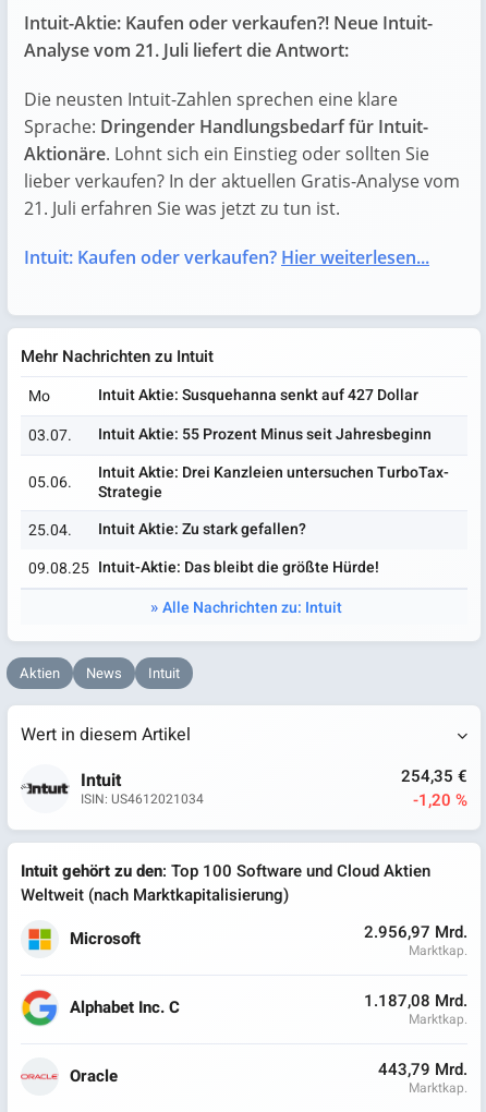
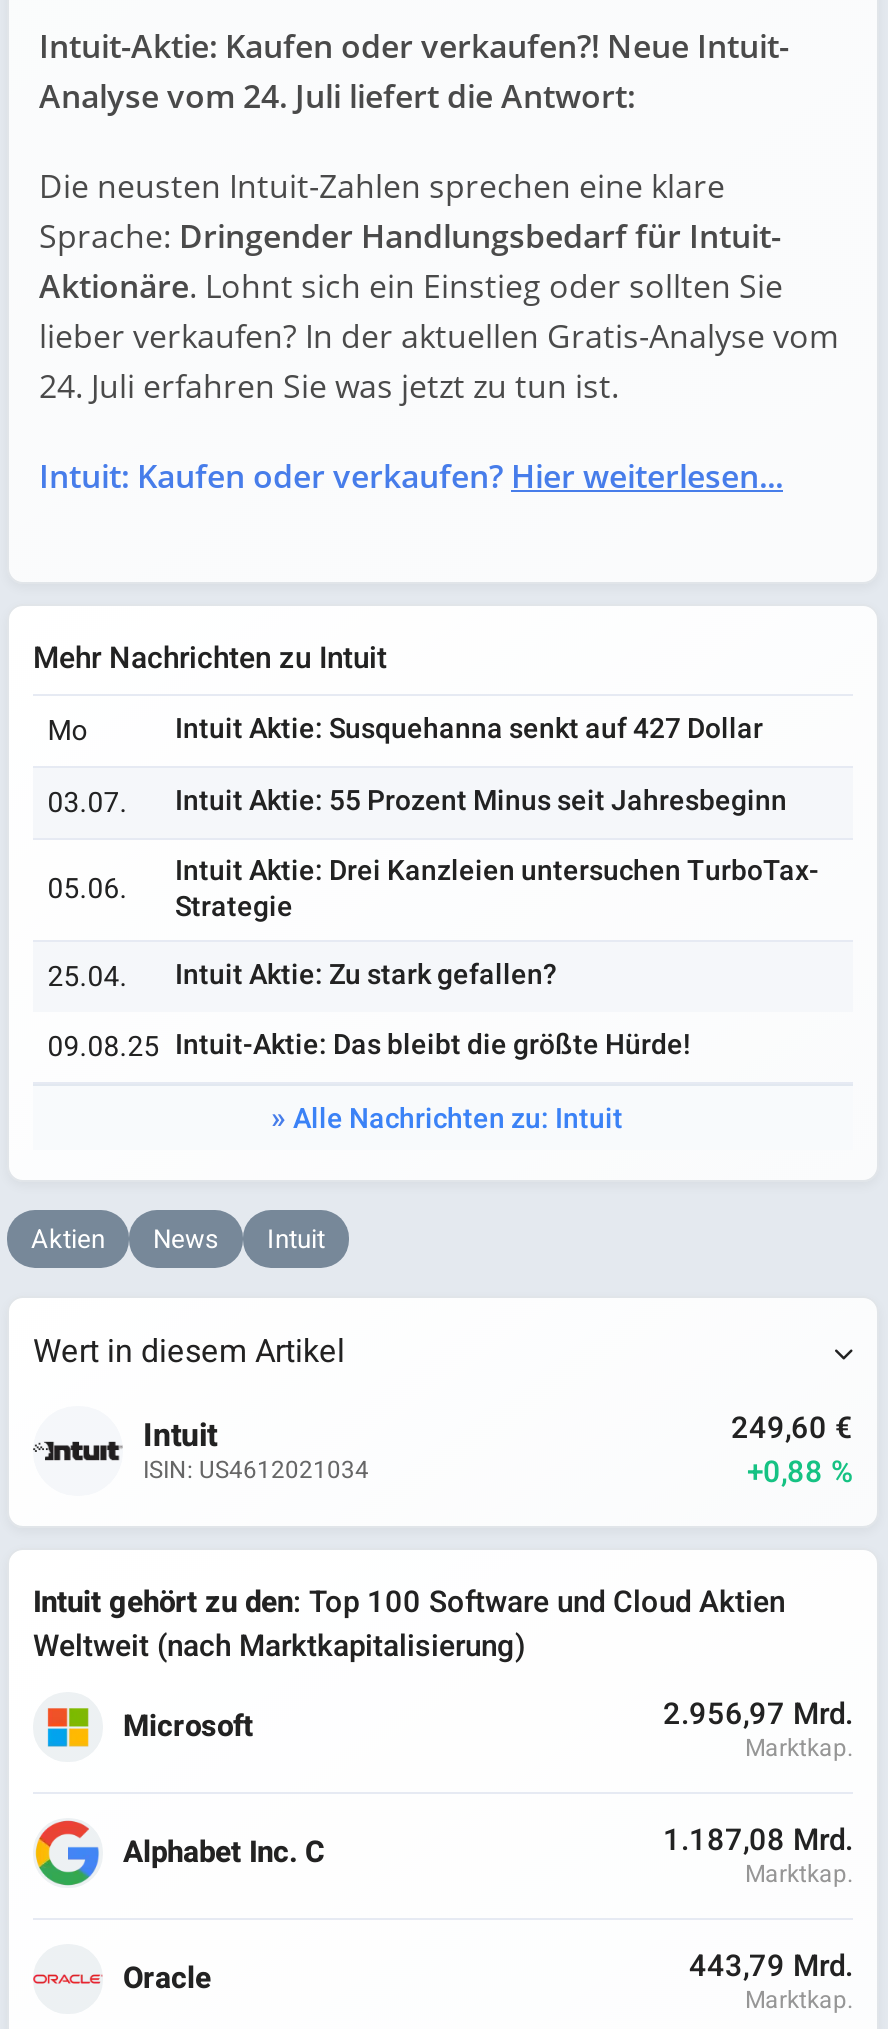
- Analyse vom 21. Juli liefert die Antwort:
+ Analyse vom 24. Juli liefert die Antwort:

- 21. Juli erfahren Sie was jetzt zu tun ist.
+ 24. Juli erfahren Sie was jetzt zu tun ist.

- 254,35 €
+ 249,60 €

- -1,20 %
+ +0,88 %
